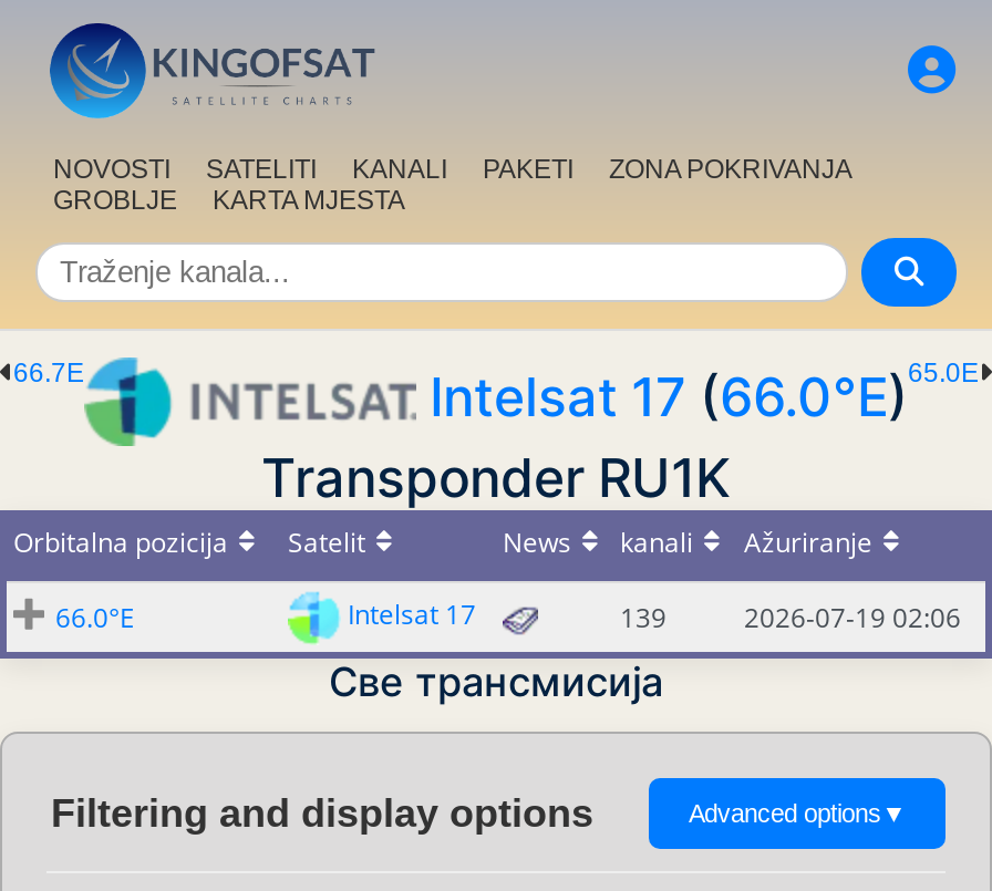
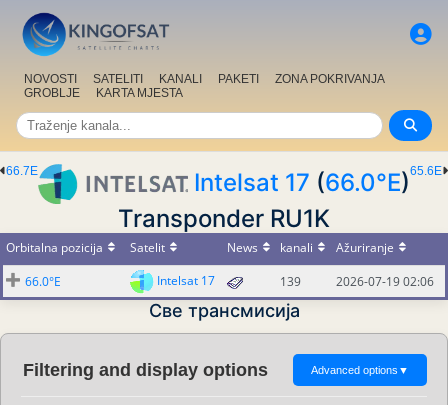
- Intelsat 17 (66.0°E) 65.0E
+ Intelsat 17 (66.0°E) 65.6E
